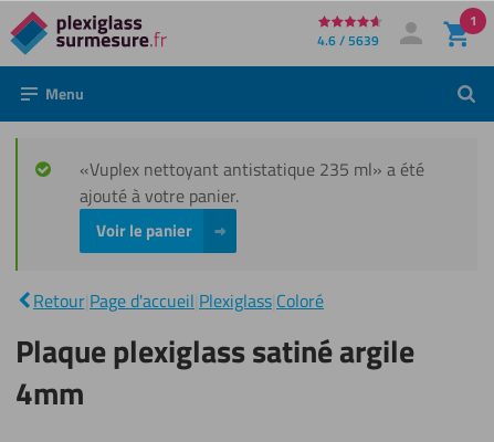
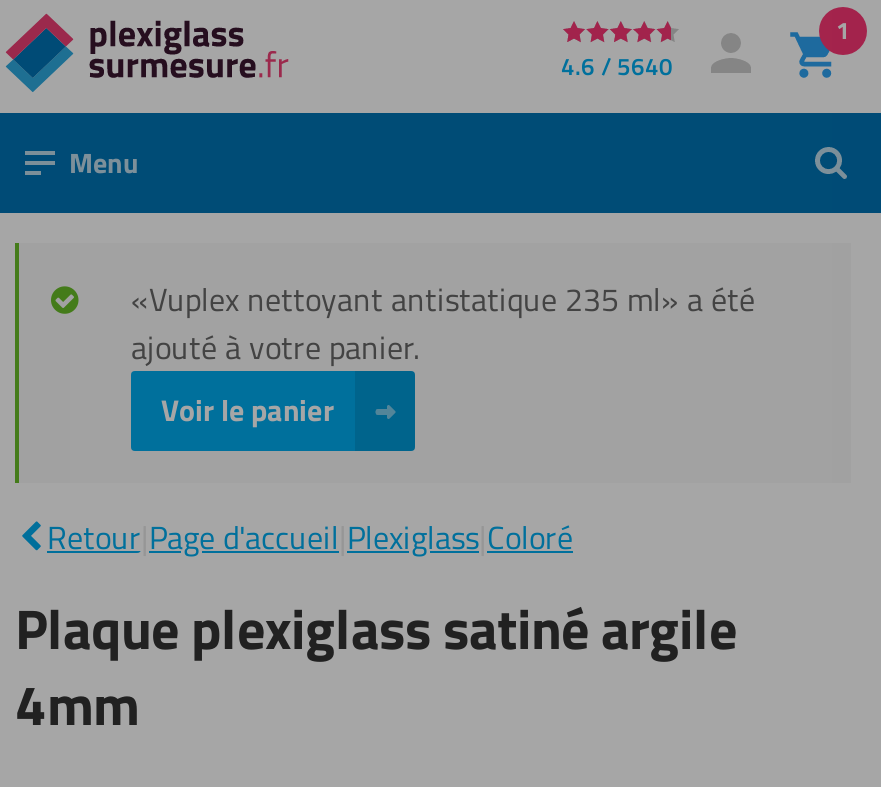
- 4.6 / 5639
+ 4.6 / 5640
